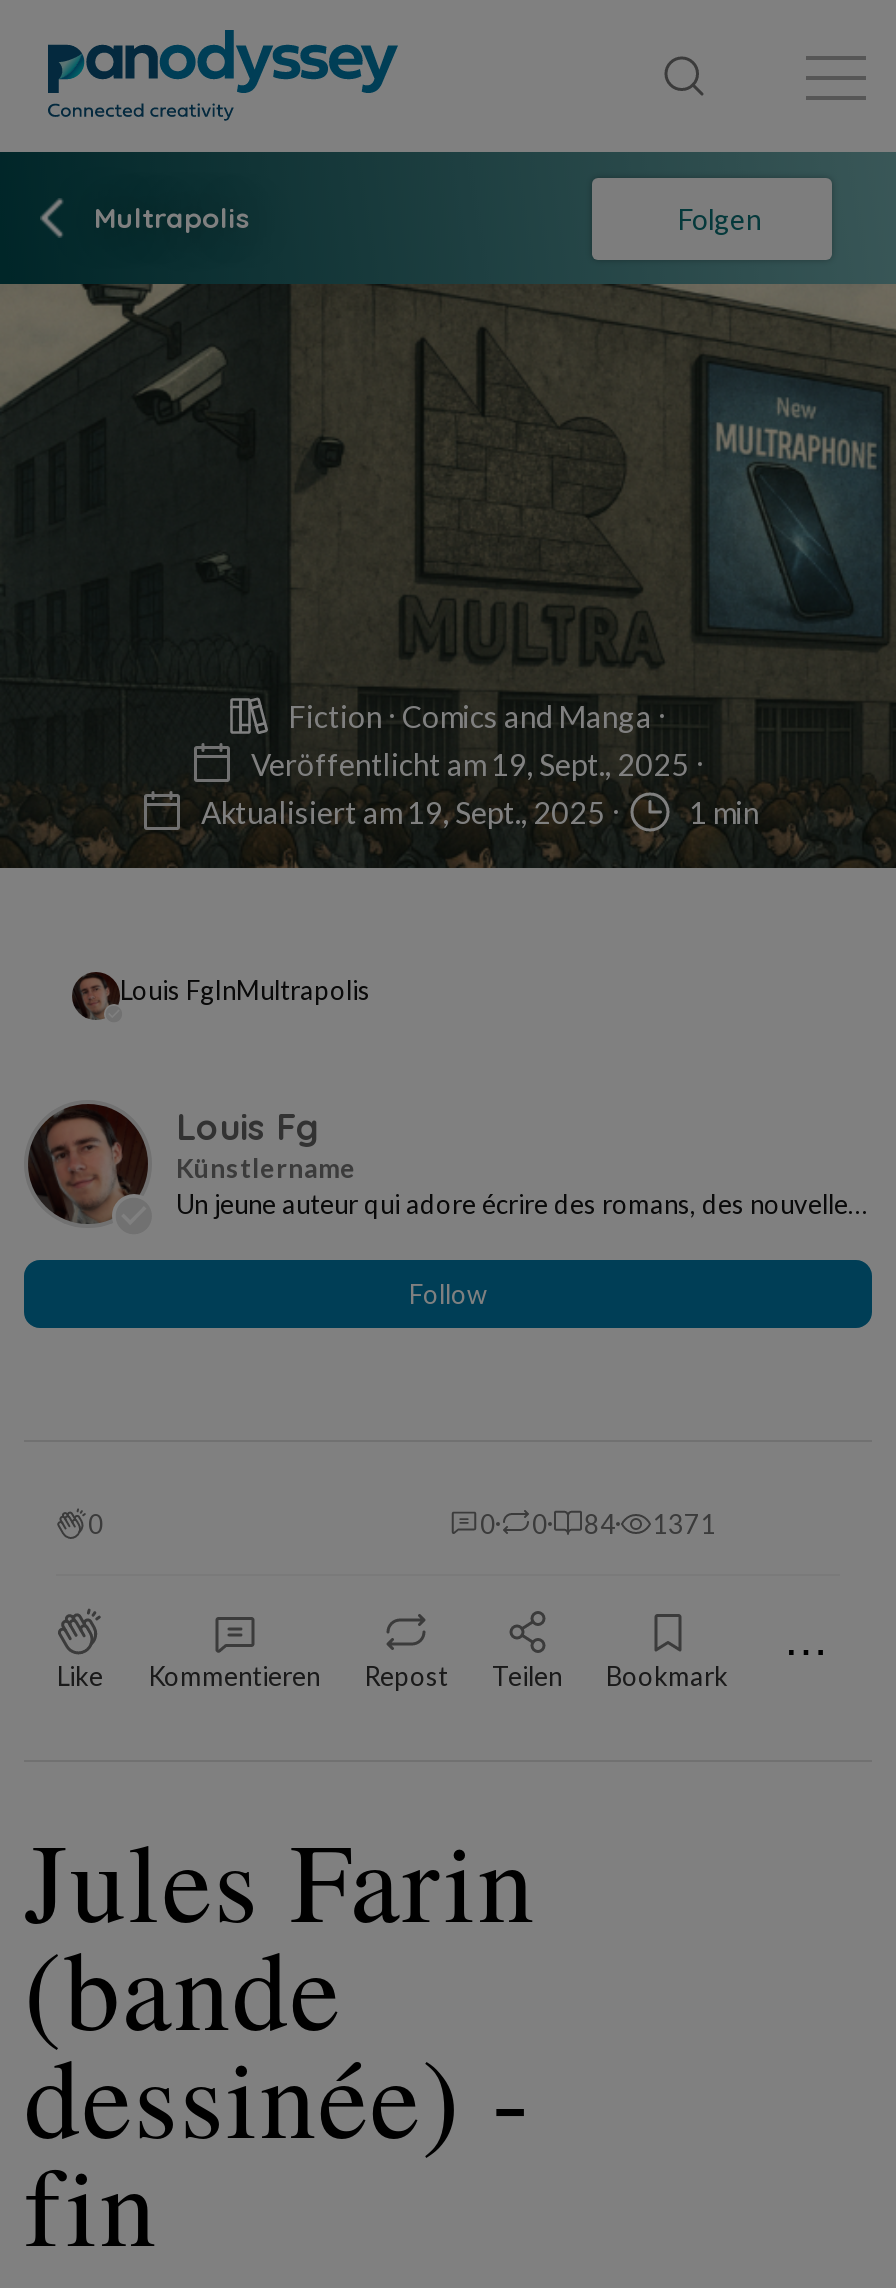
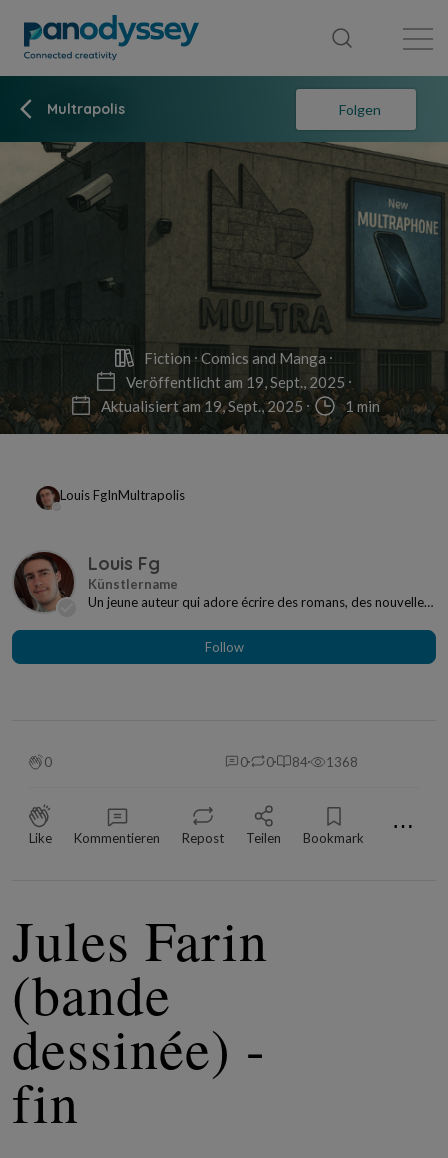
- 0 0 84 1371
+ 0 0 84 1368
